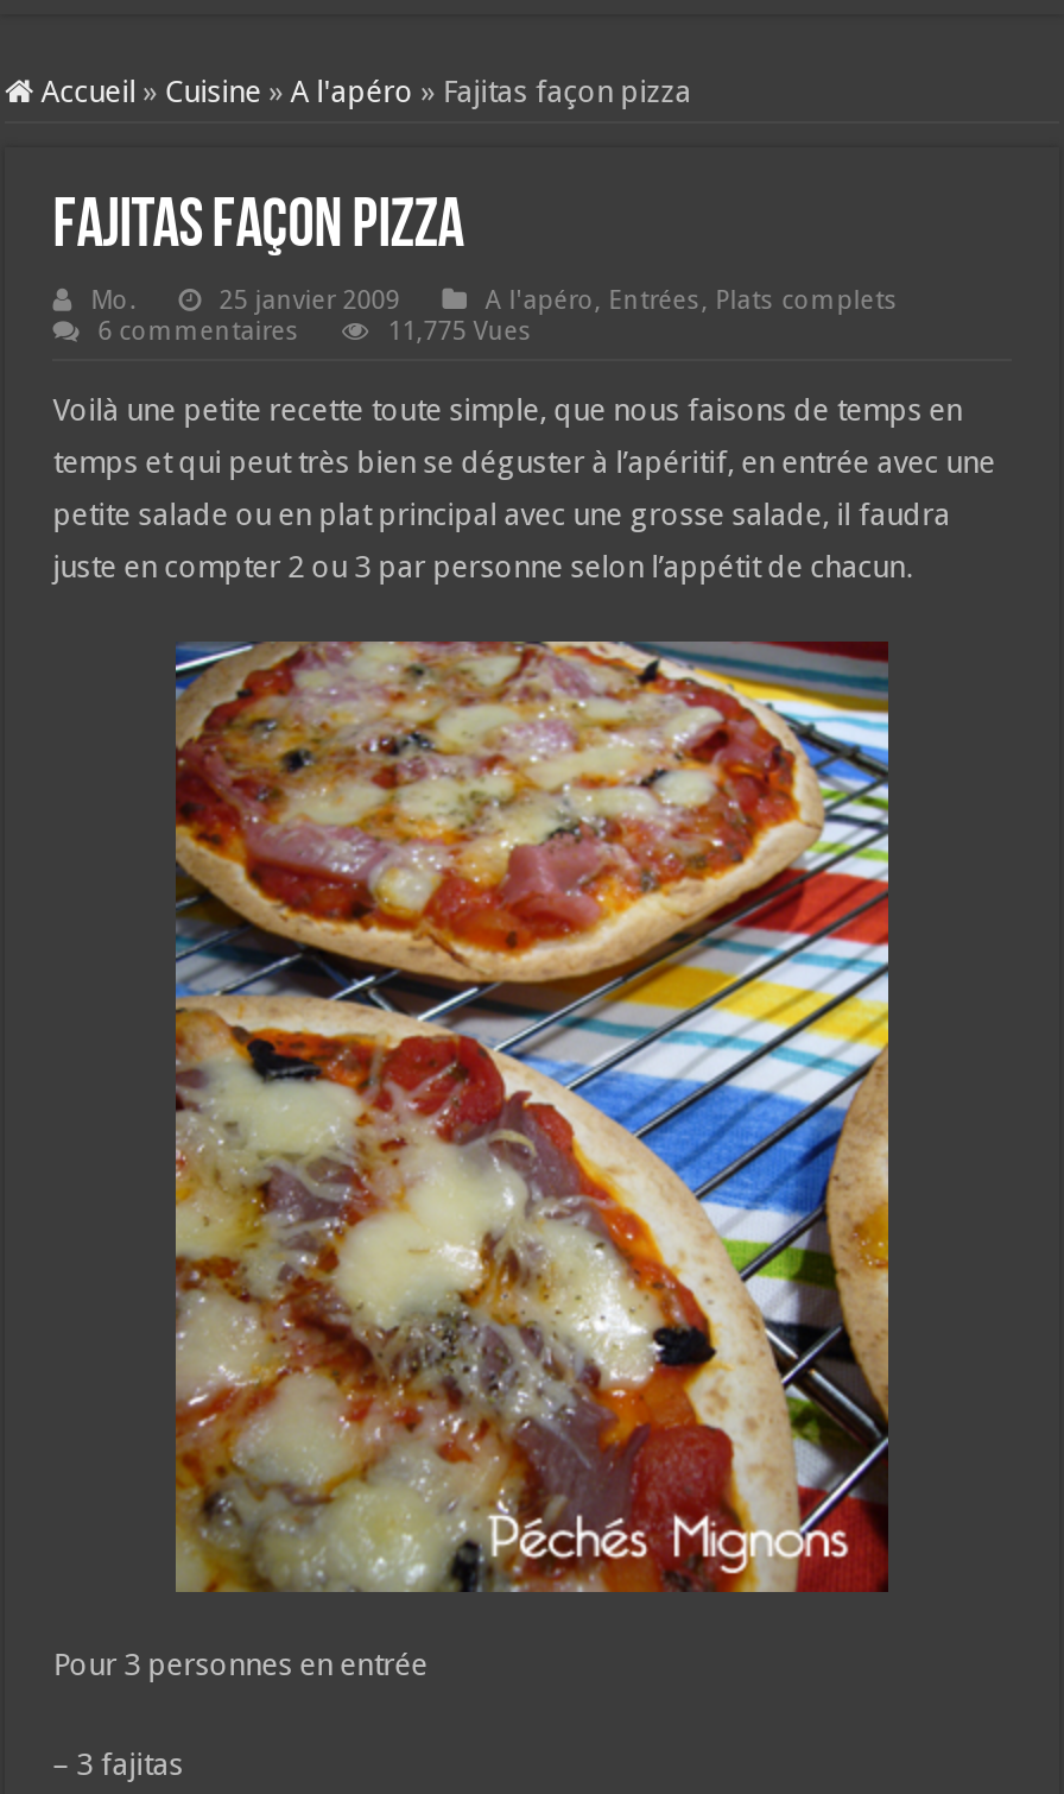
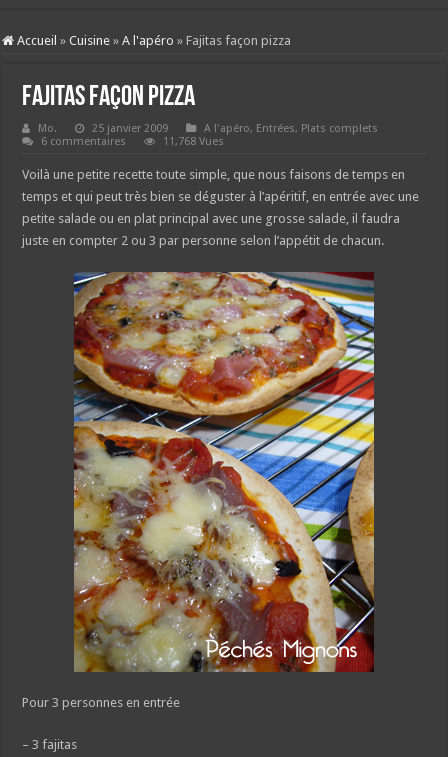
- 11,775 Vues
+ 11,768 Vues
